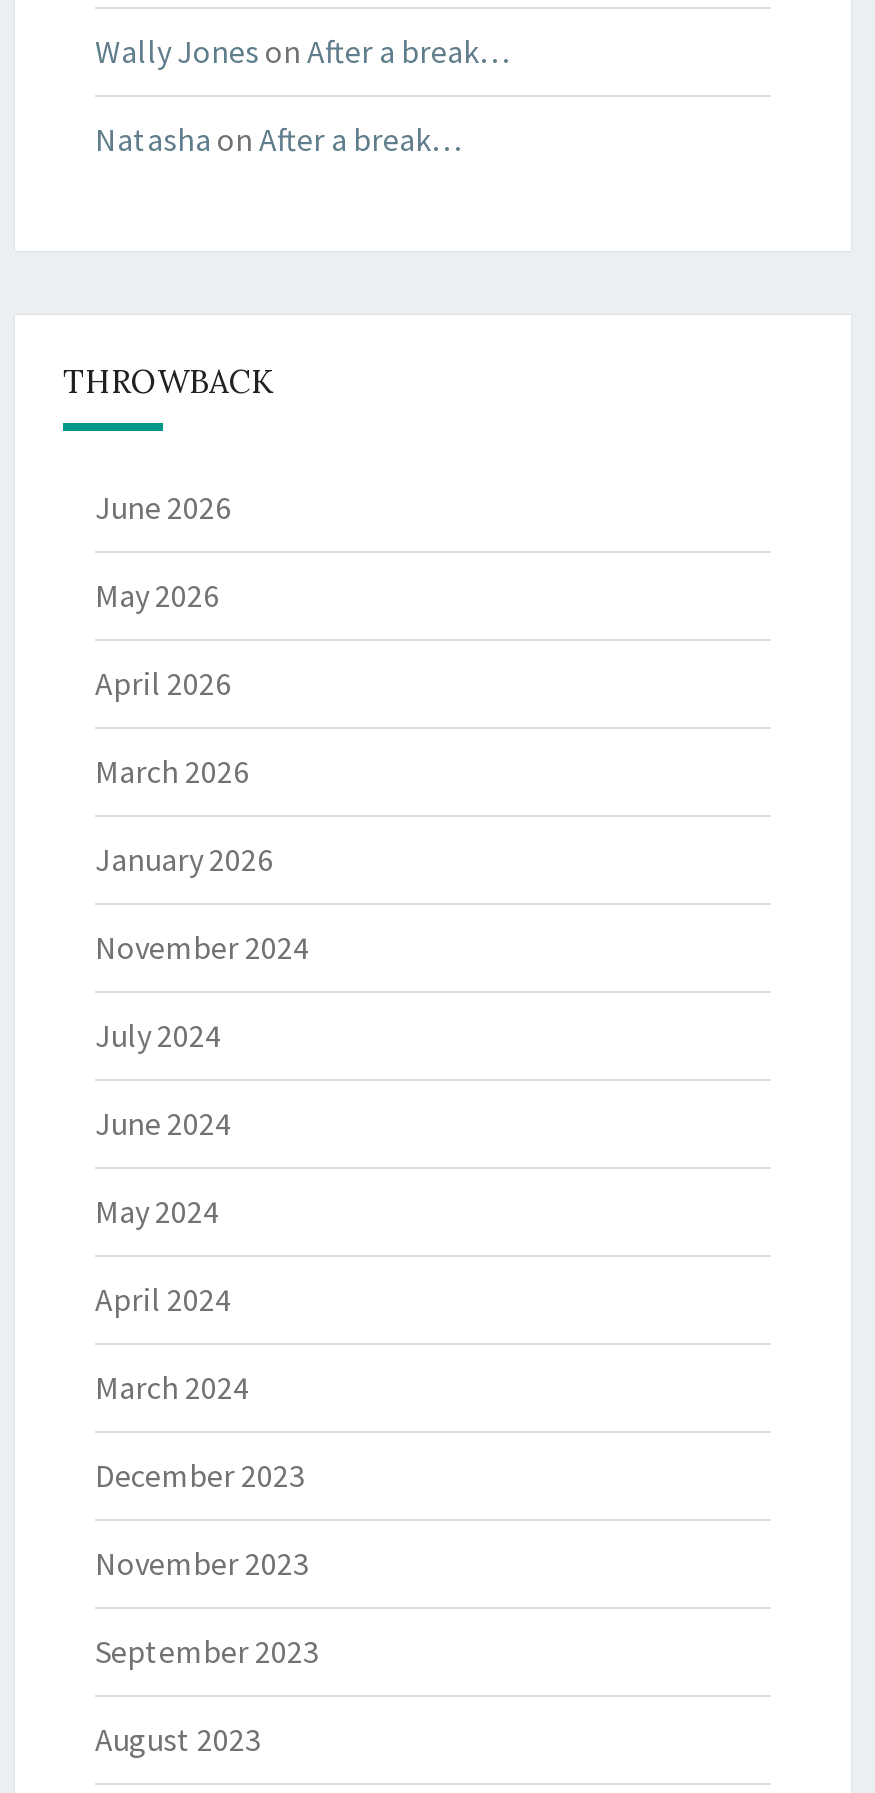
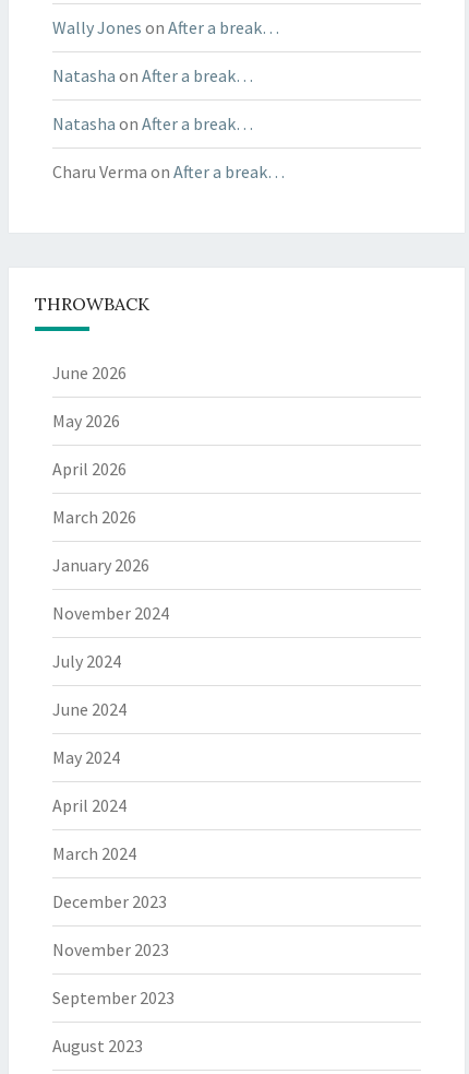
+ Natasha on After a break…
+ Charu Verma on After a break…
